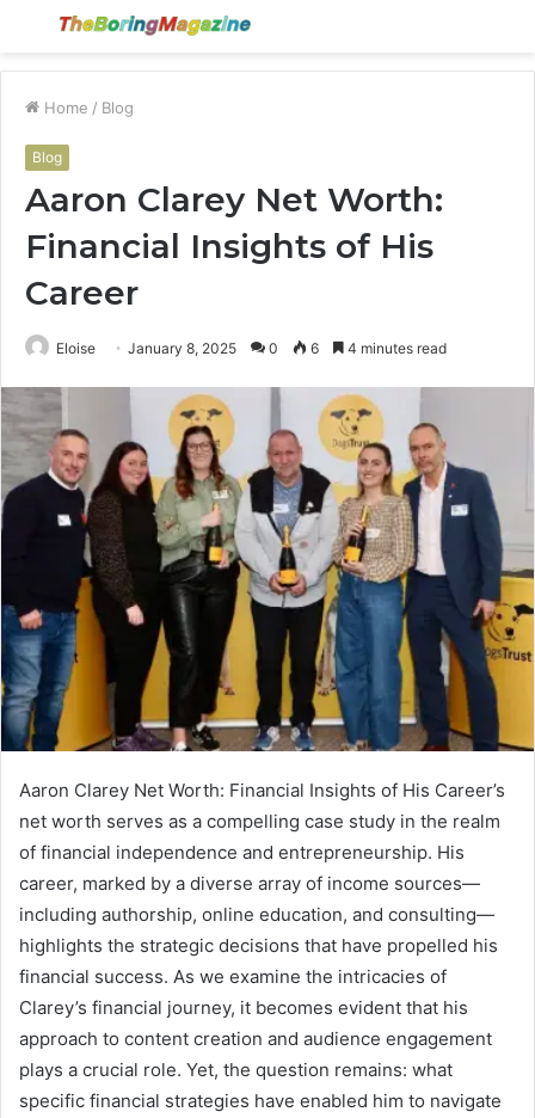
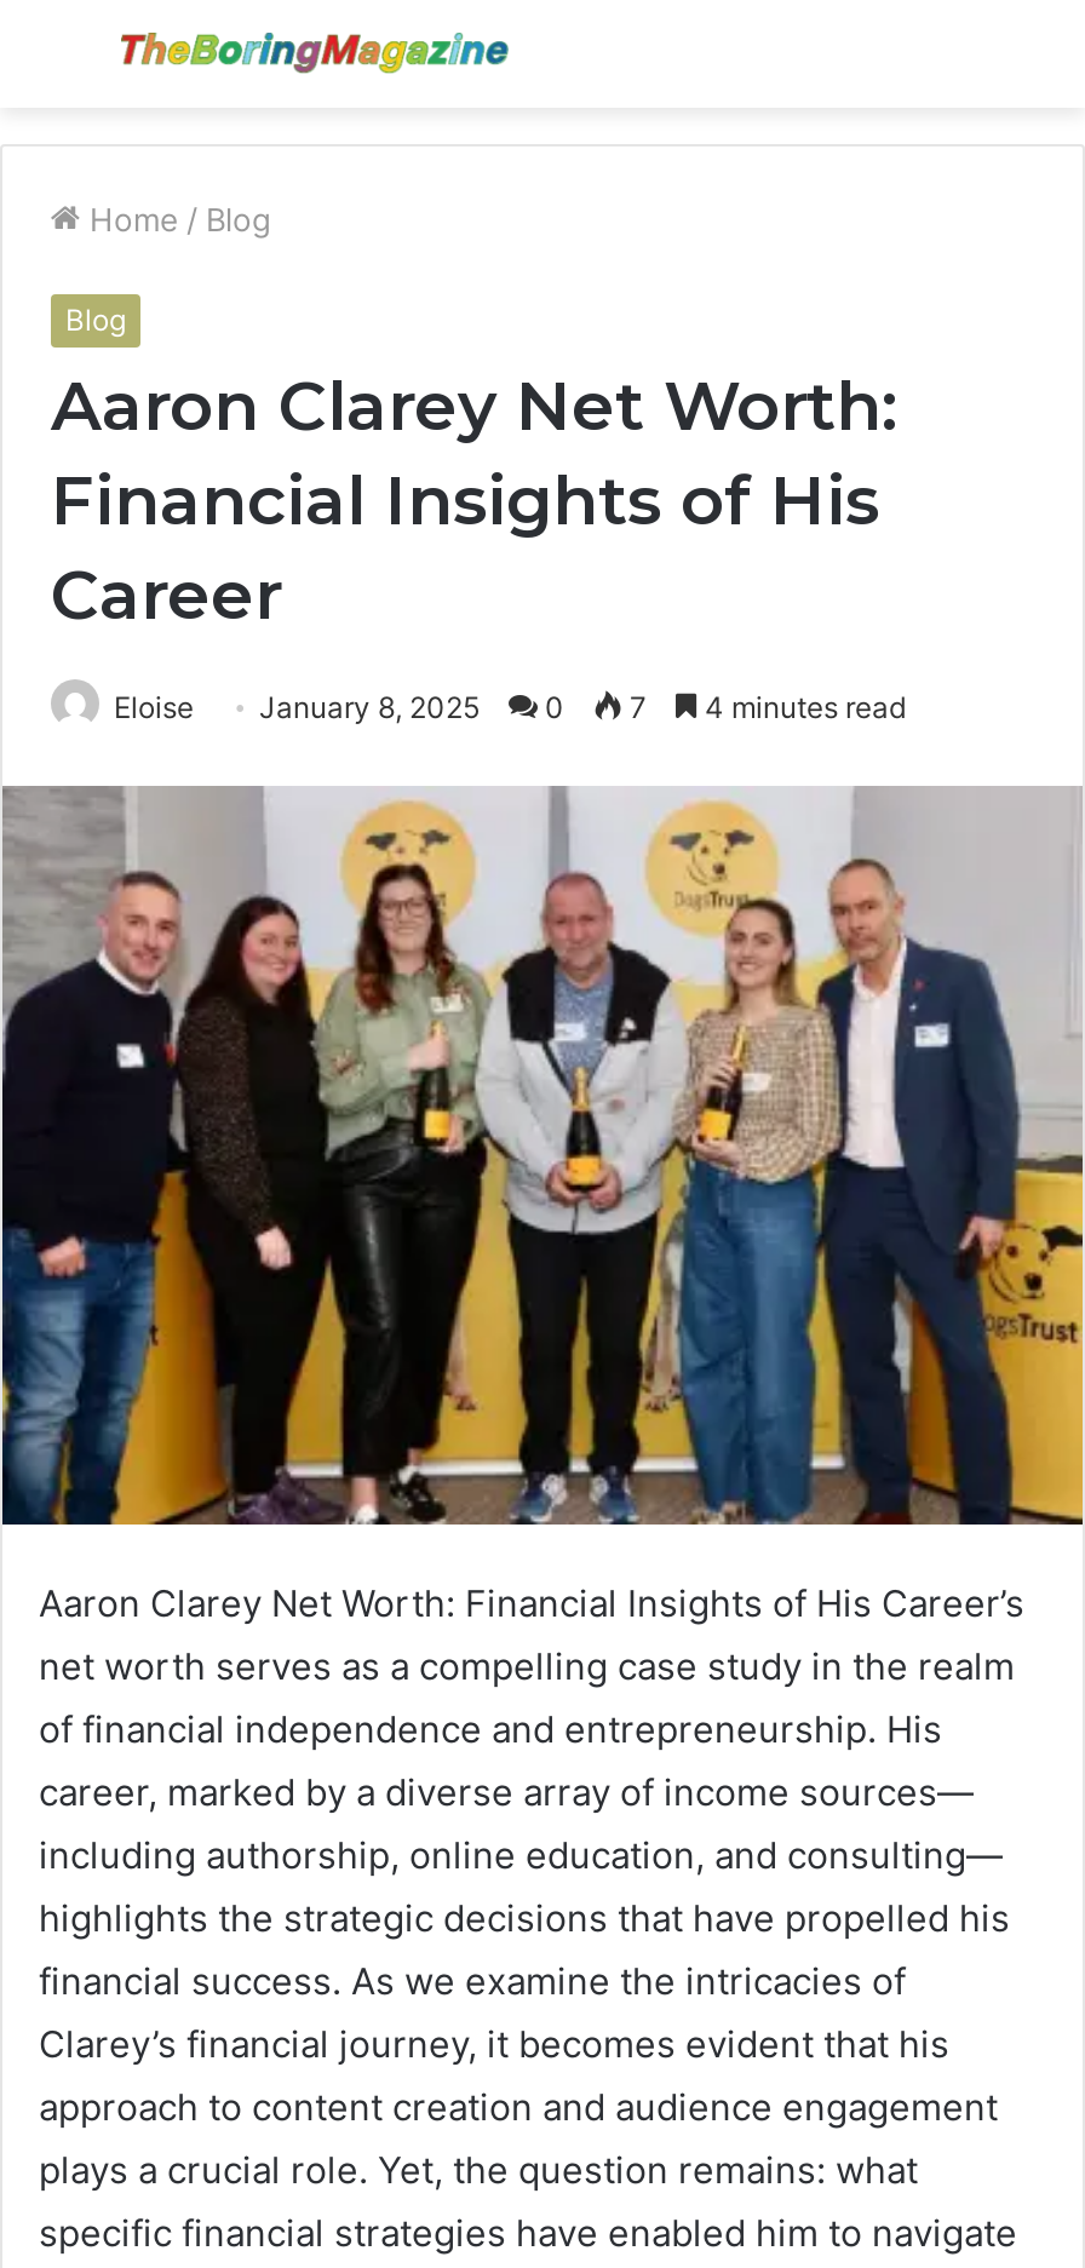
- Eloise January 8, 2025 0 6 4 minutes read
+ Eloise January 8, 2025 0 7 4 minutes read
